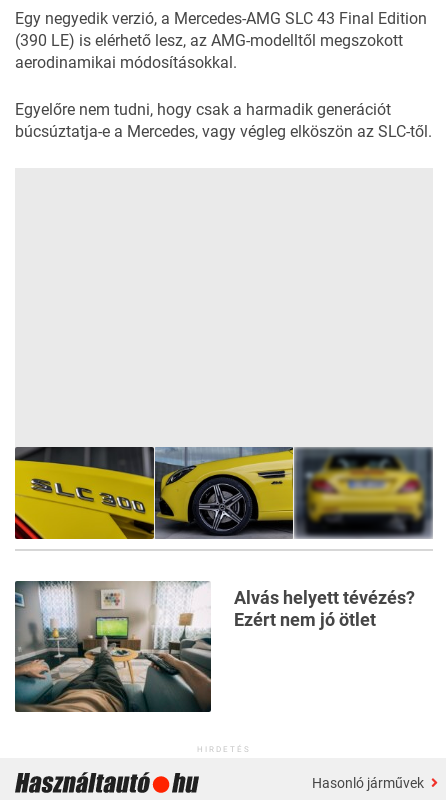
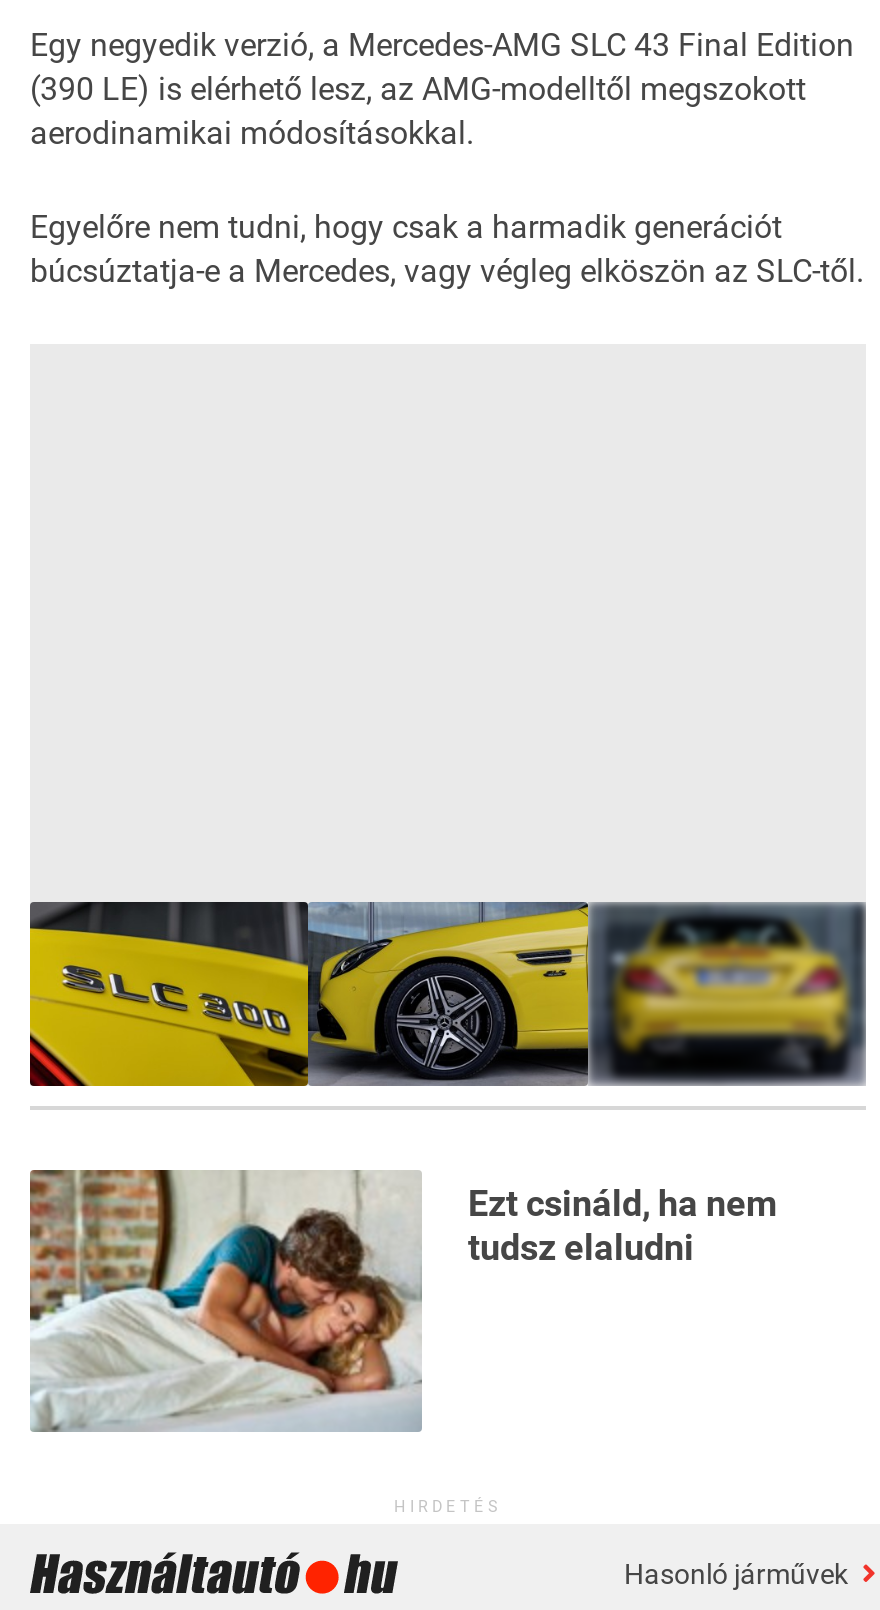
- [image]
- Alvás helyett tévézés?
- Ezért nem jó ötlet
+ [image]
+ Ezt csináld, ha nem
+ tudsz elaludni
